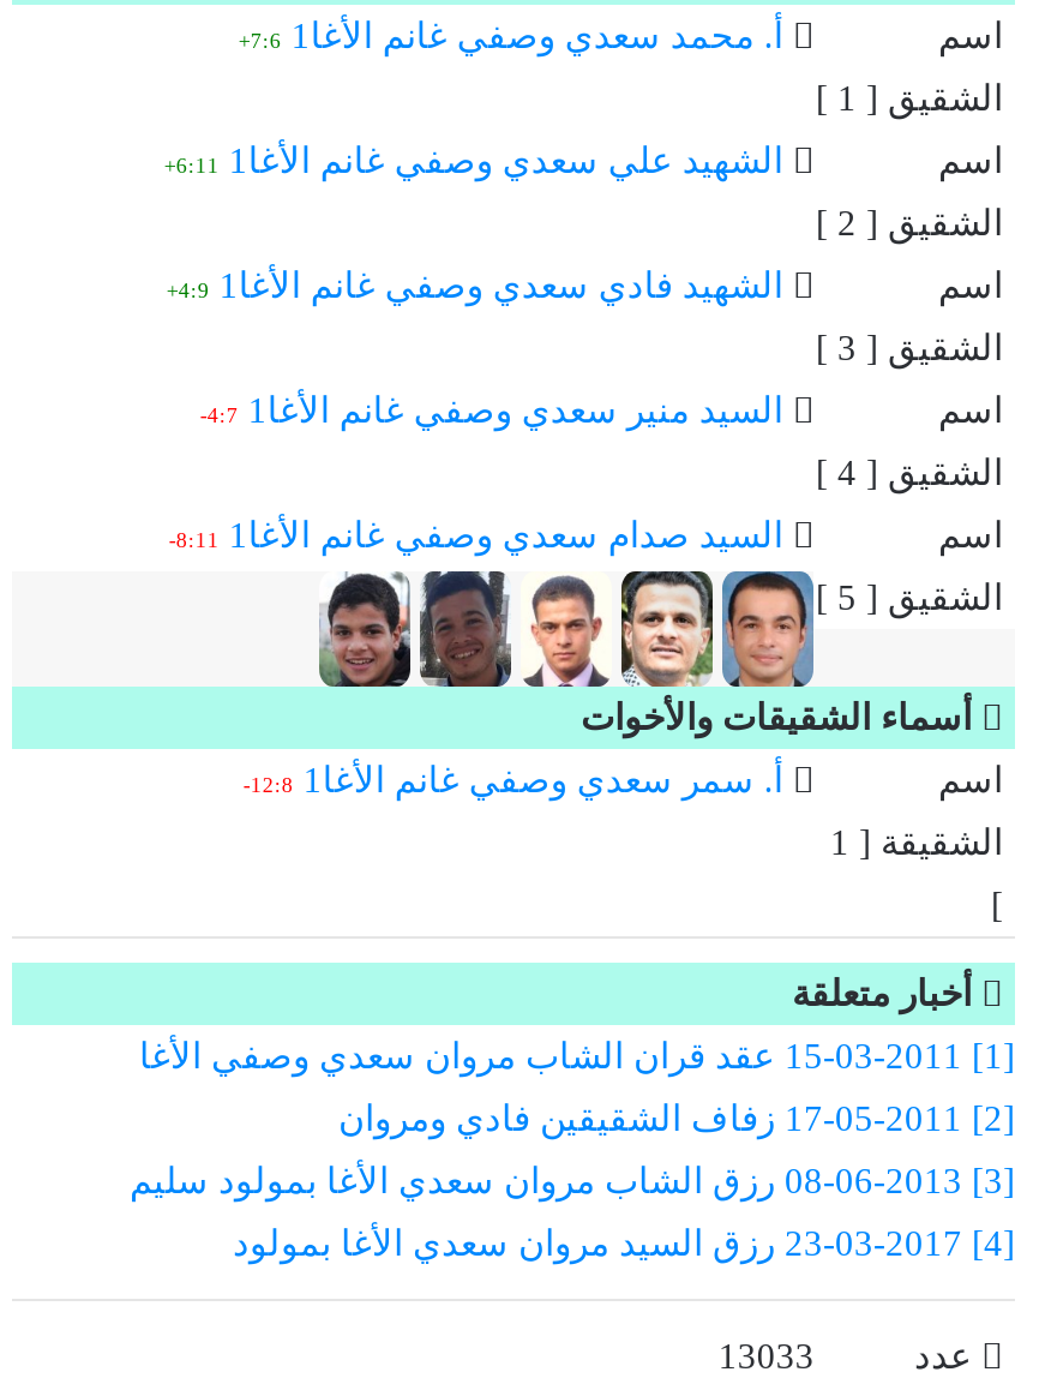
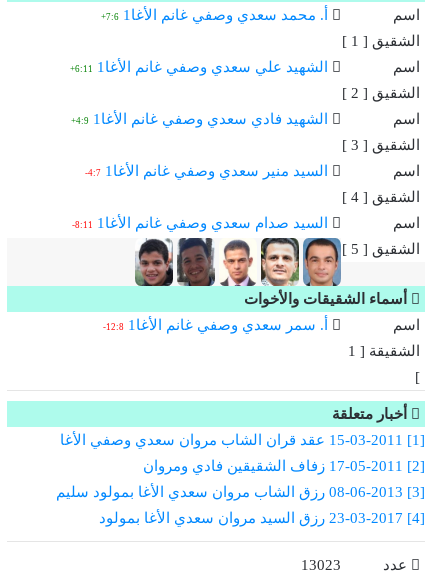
- 13033
+ 13023
